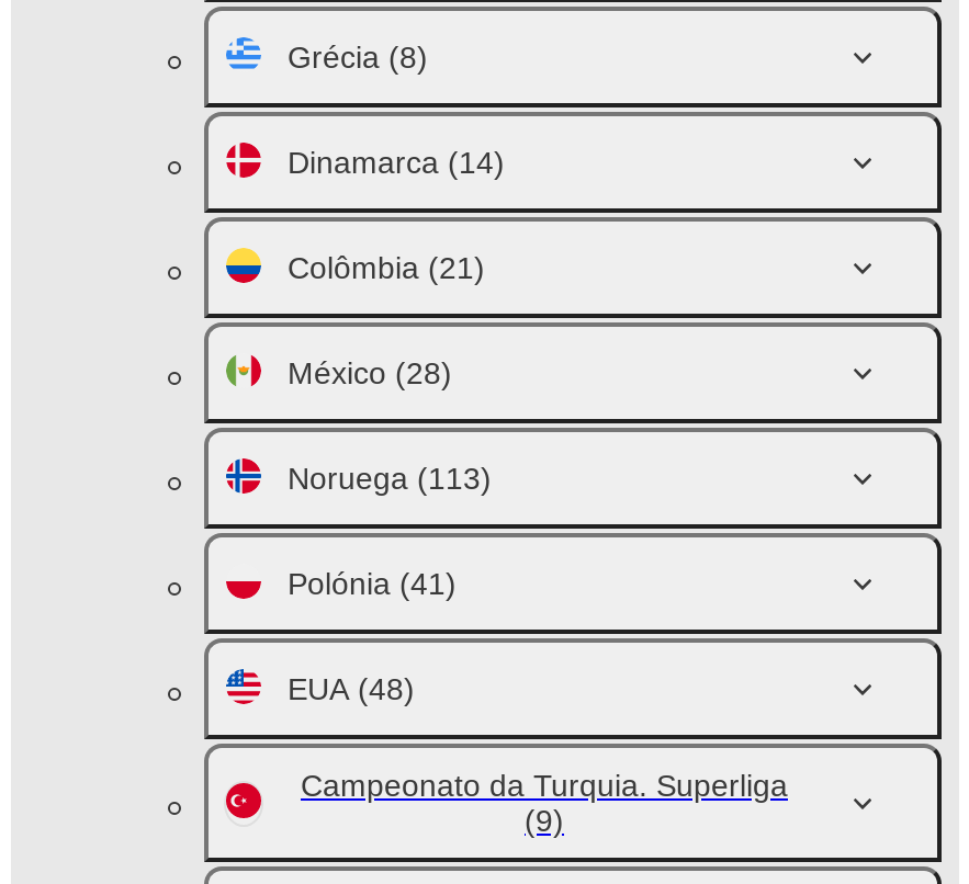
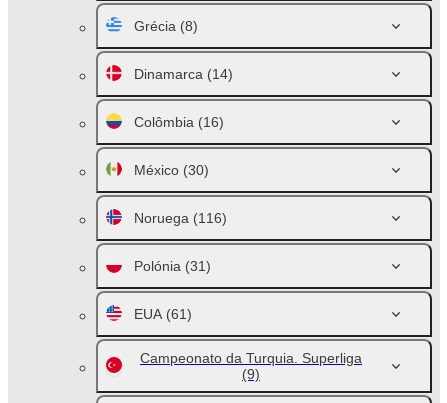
- Colômbia (21)
+ Colômbia (16)

- México (28)
+ México (30)

- Noruega (113)
+ Noruega (116)

- Polónia (41)
+ Polónia (31)

- EUA (48)
+ EUA (61)
